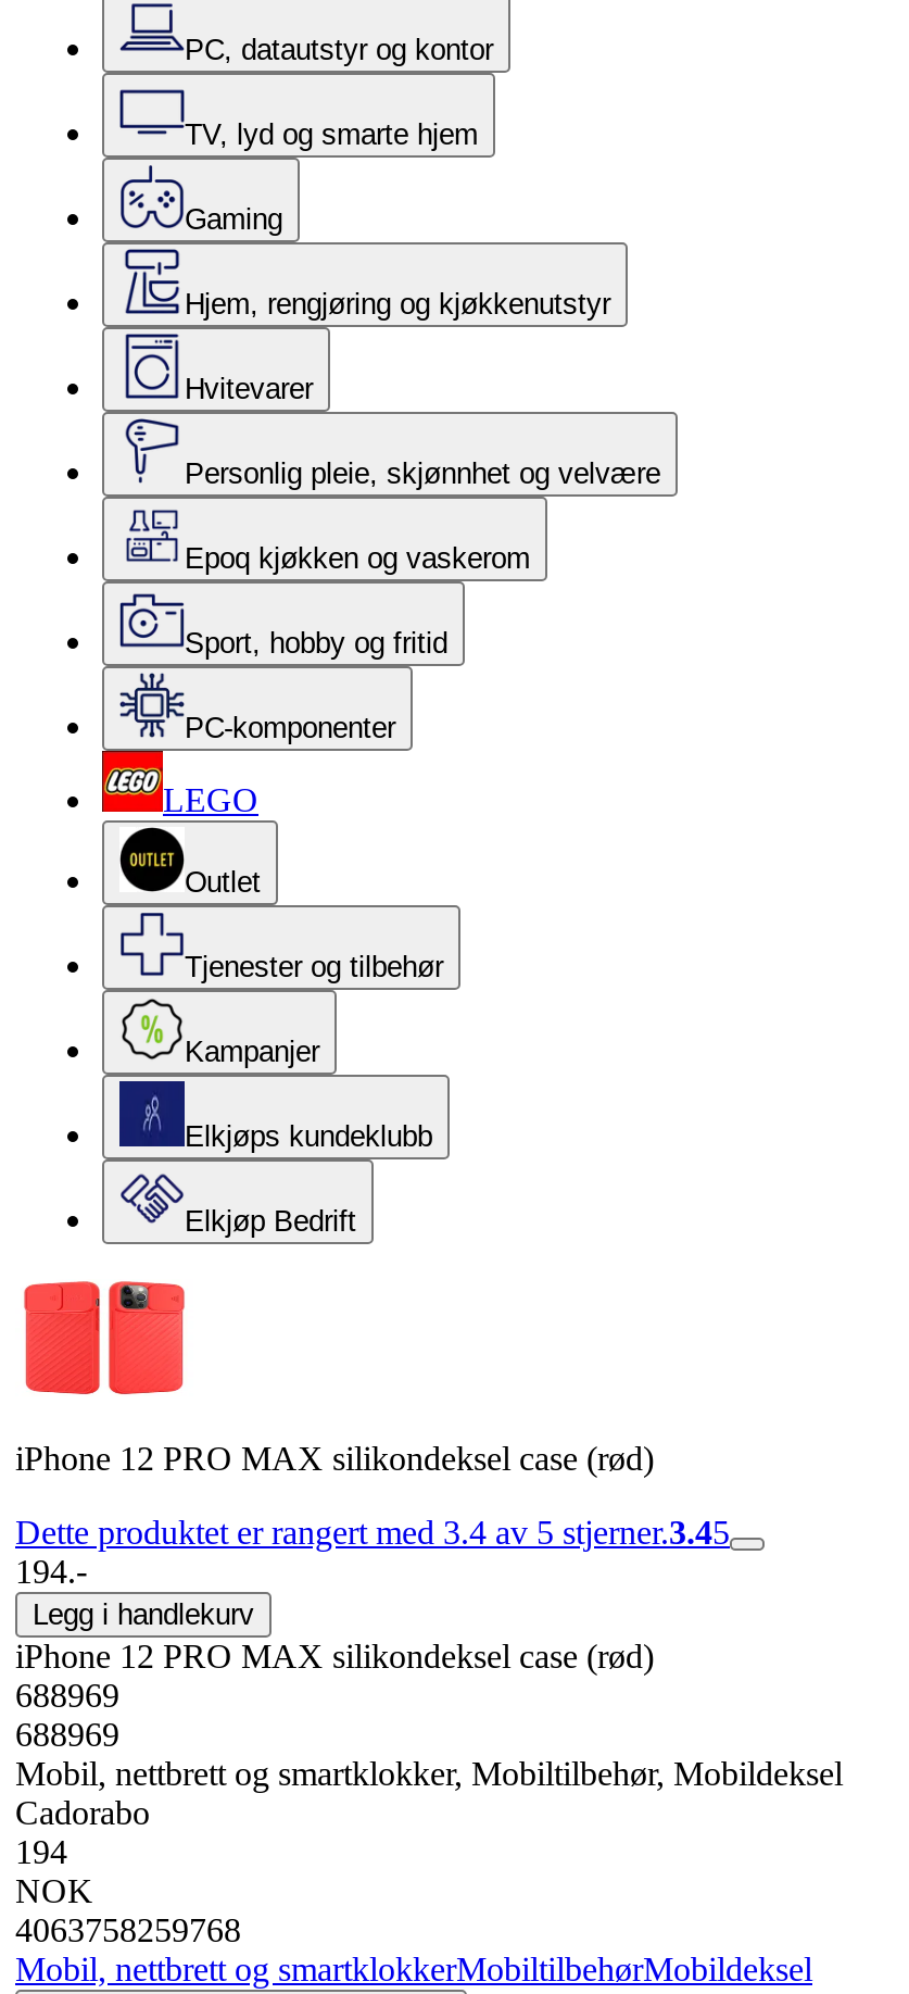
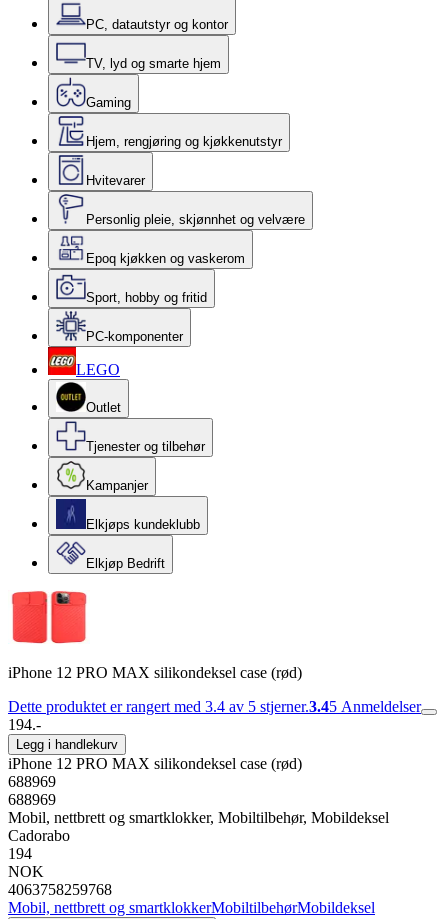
- Dette produktet er rangert med 3.4 av 5 stjerner.3.45
+ Dette produktet er rangert med 3.4 av 5 stjerner.3.45 Anmeldelser
